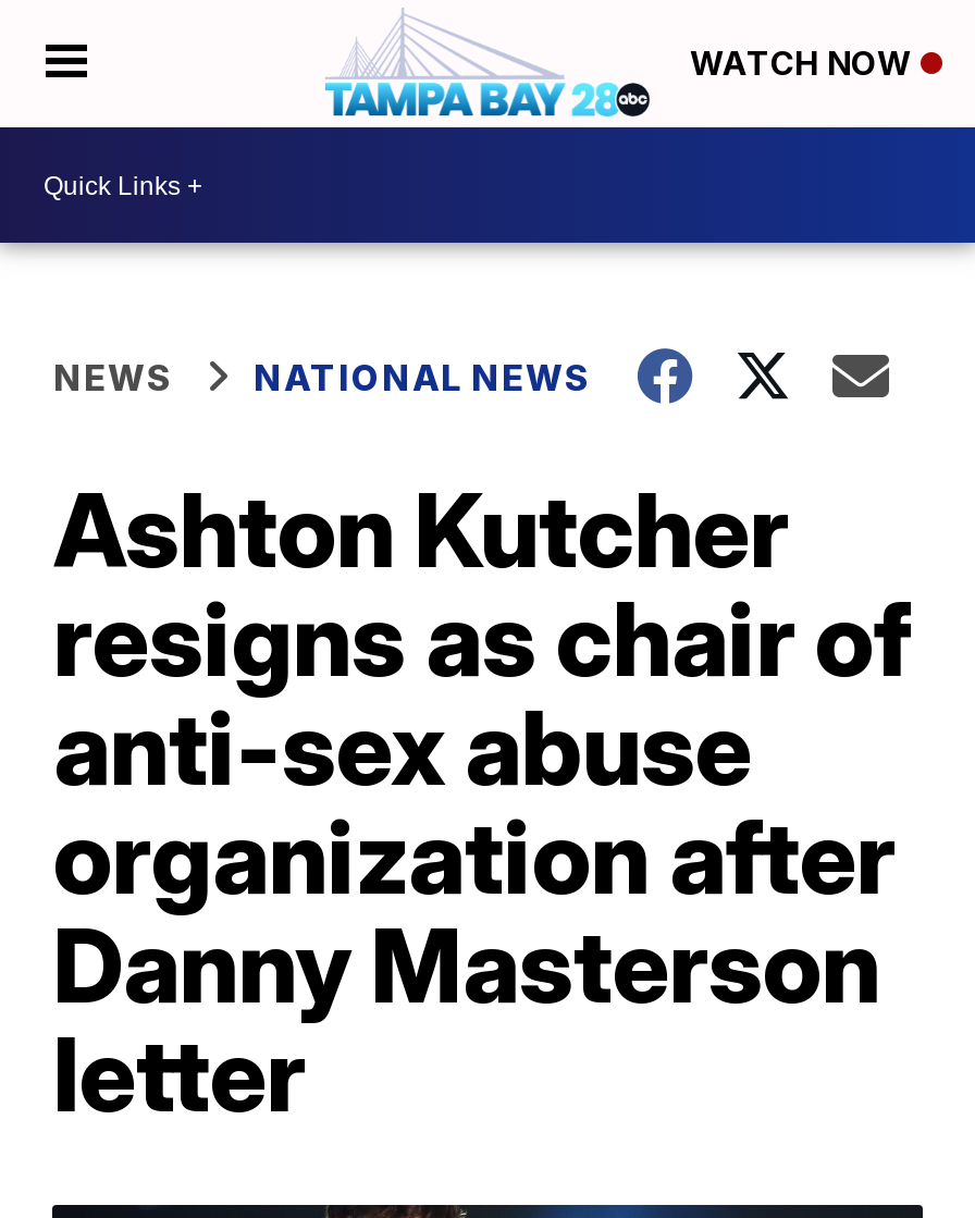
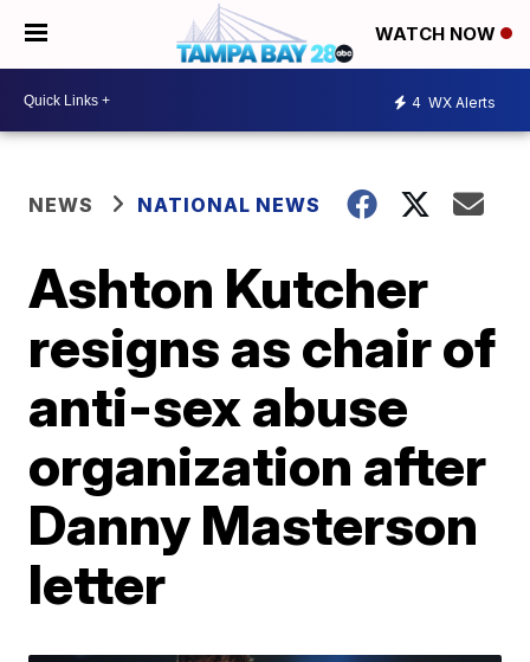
+ 4 WX Alerts
